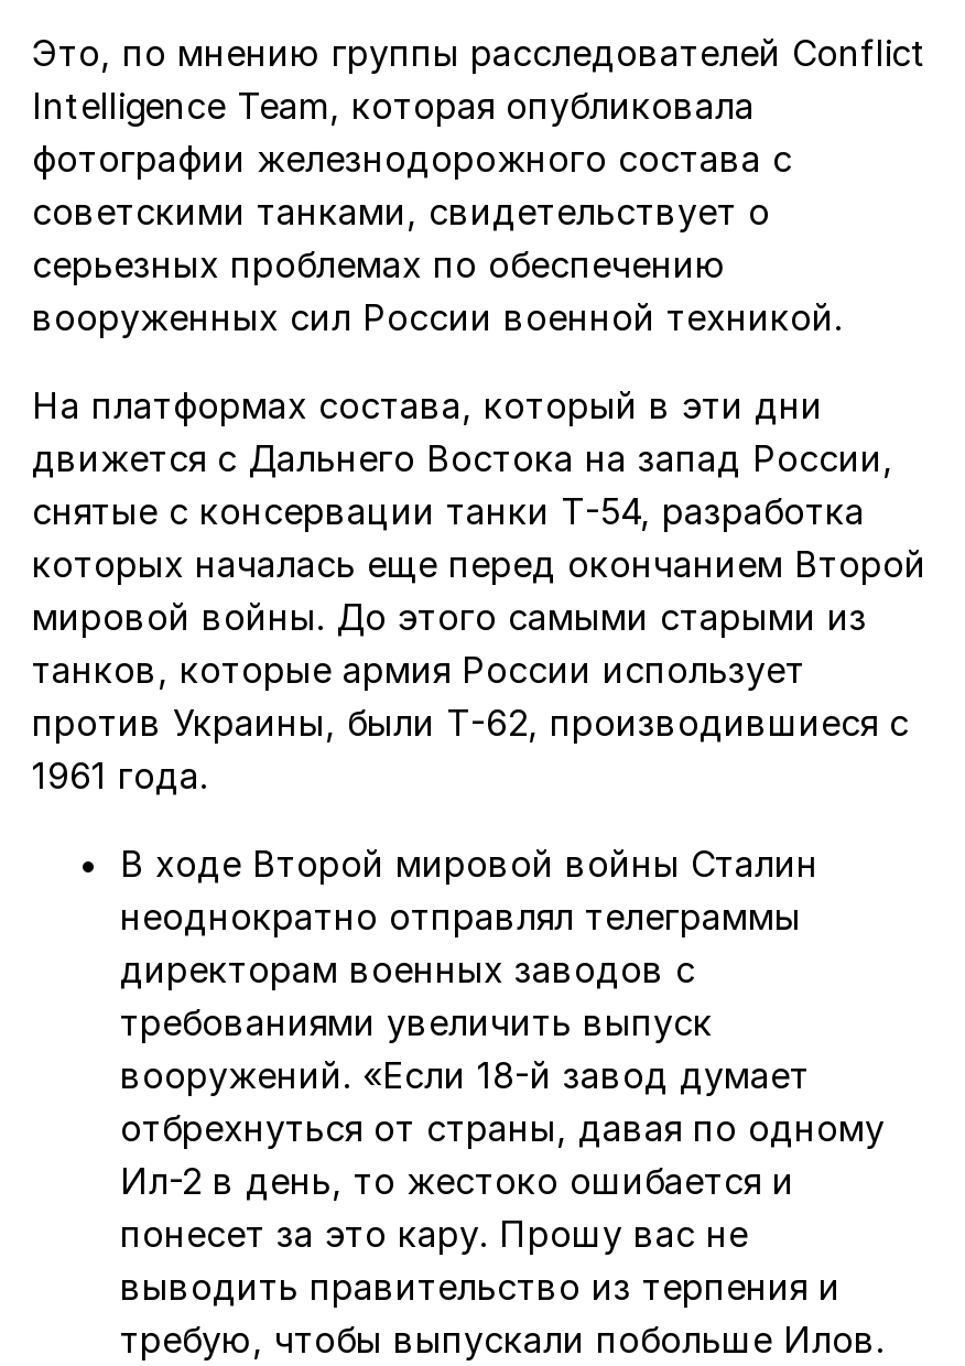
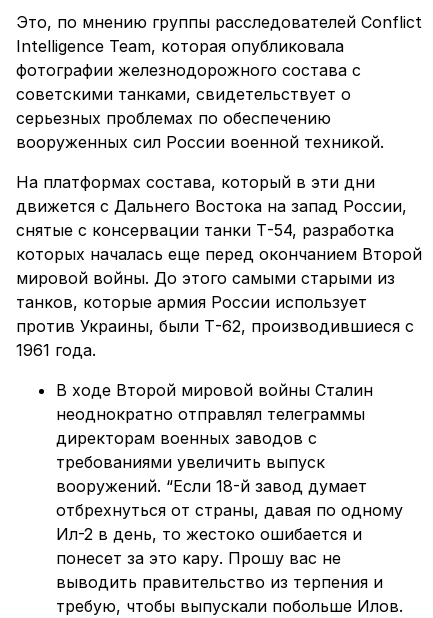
- вооружений. «Если 18-й завод думает
+ вооружений. “Если 18-й завод думает
